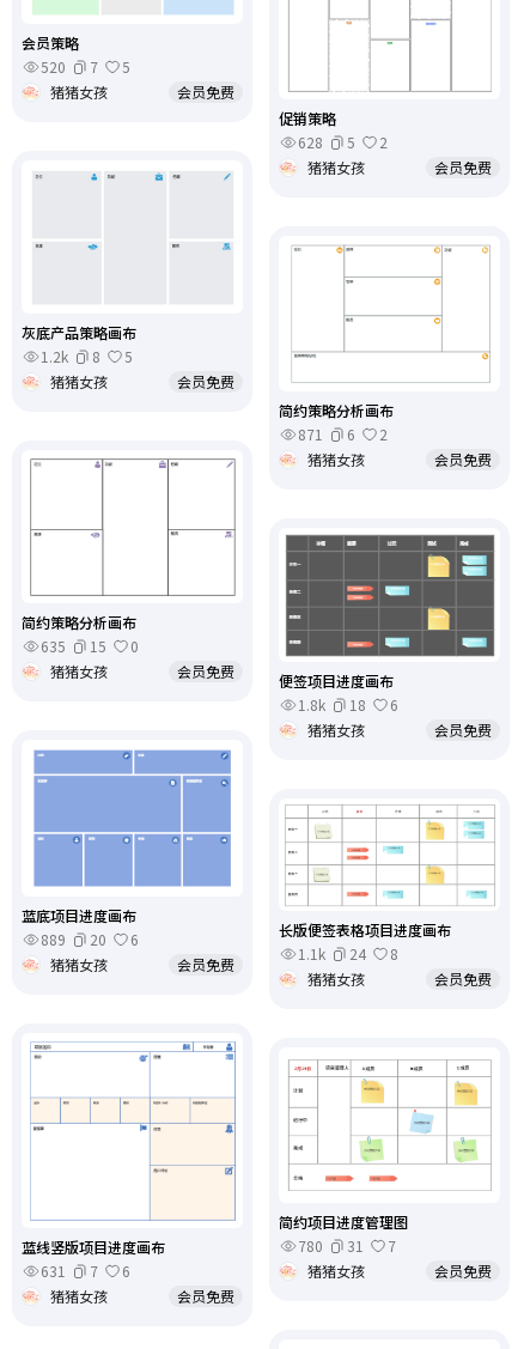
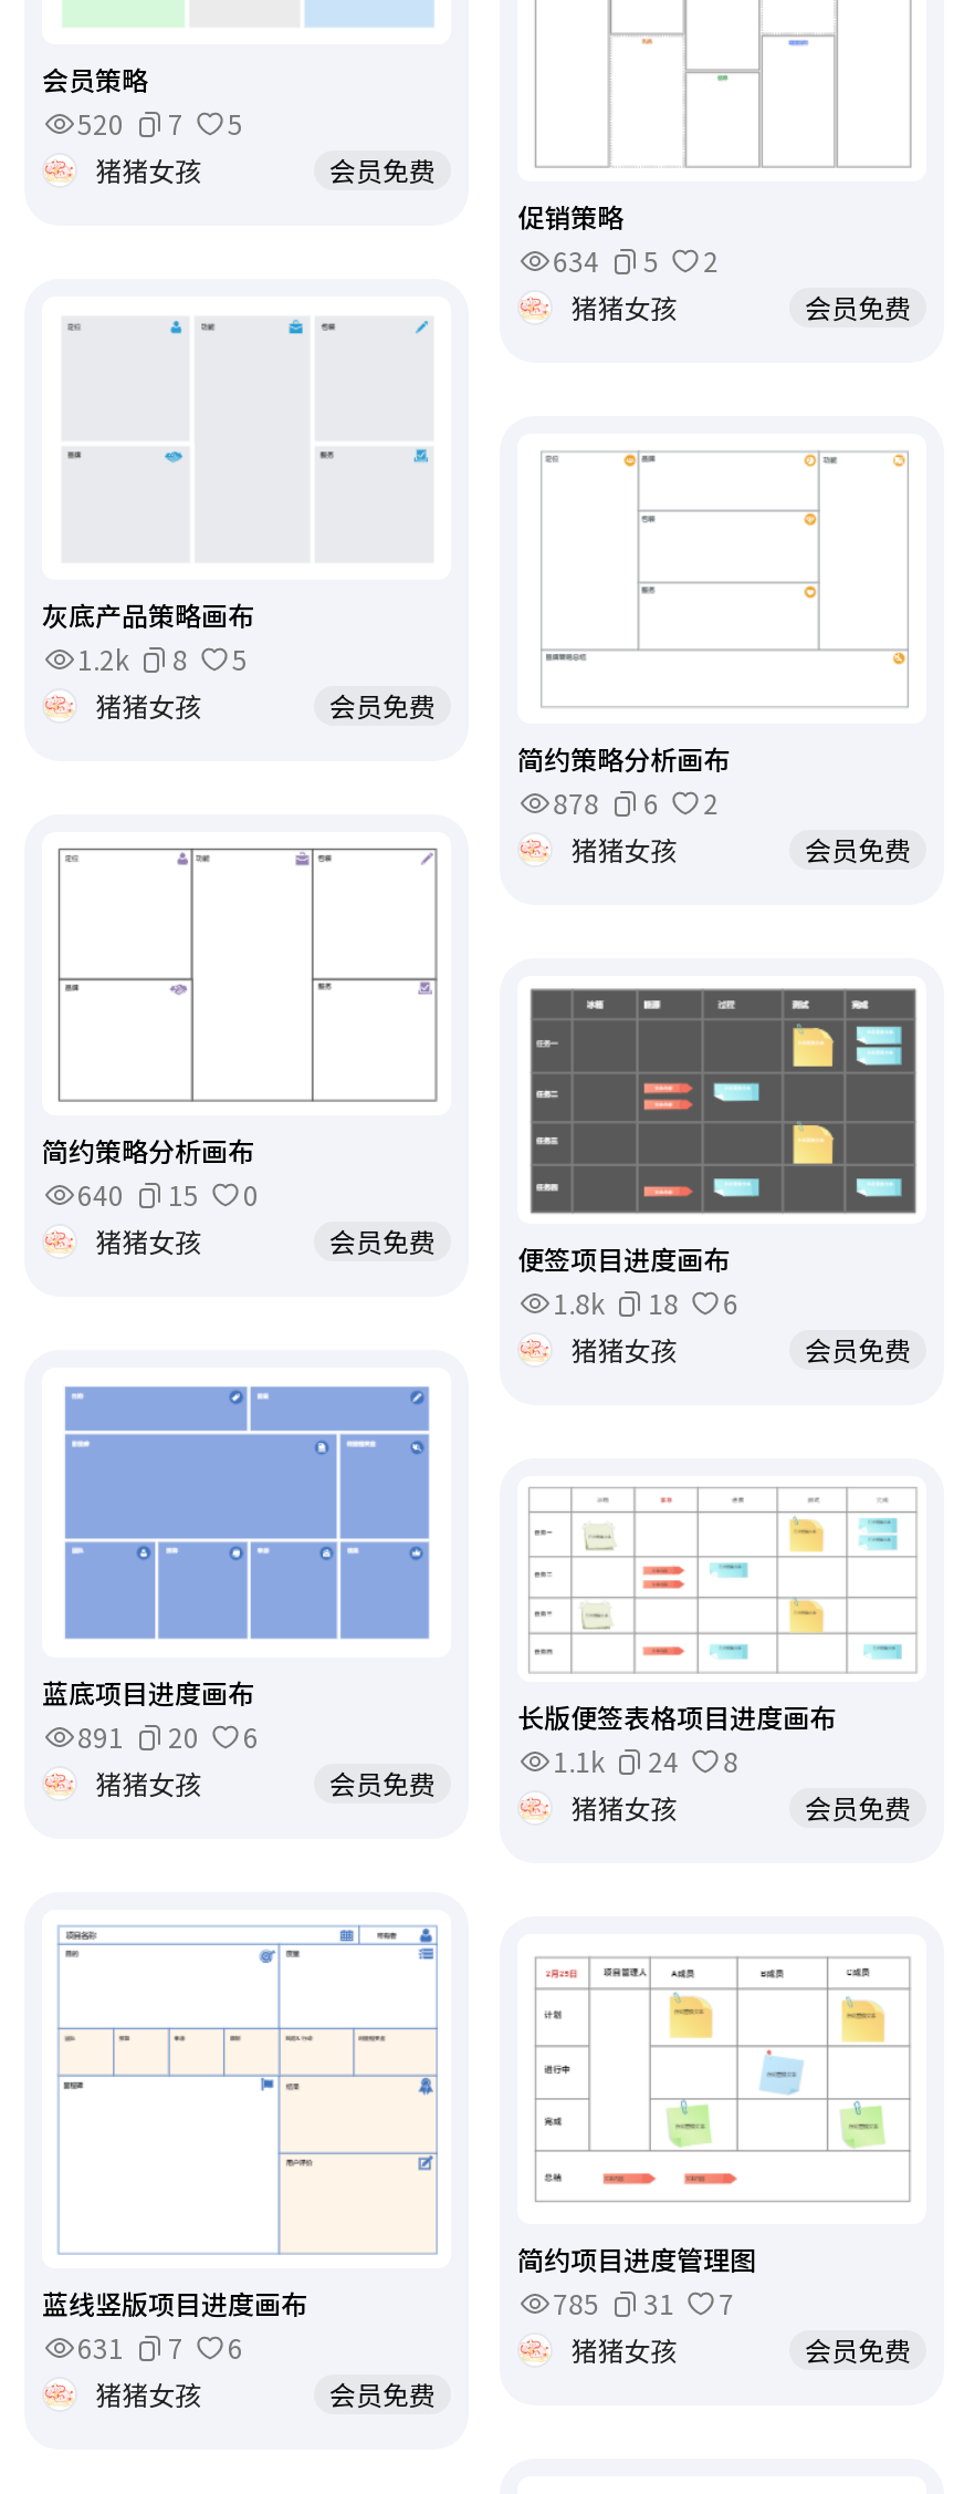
- 628 5 2
+ 634 5 2

- 871 6 2
+ 878 6 2

- 635 15 0
+ 640 15 0

- 889 20 6
+ 891 20 6

- 780 31 7
+ 785 31 7
